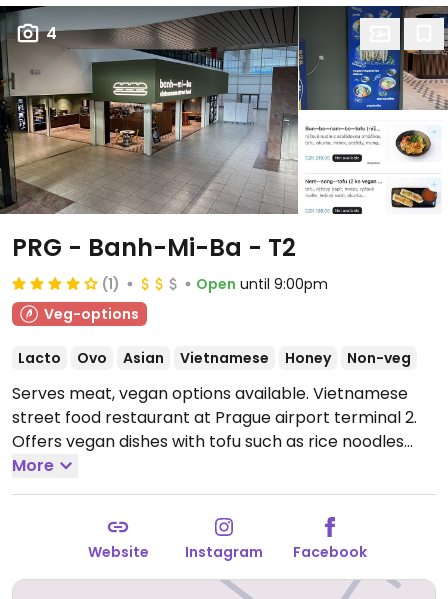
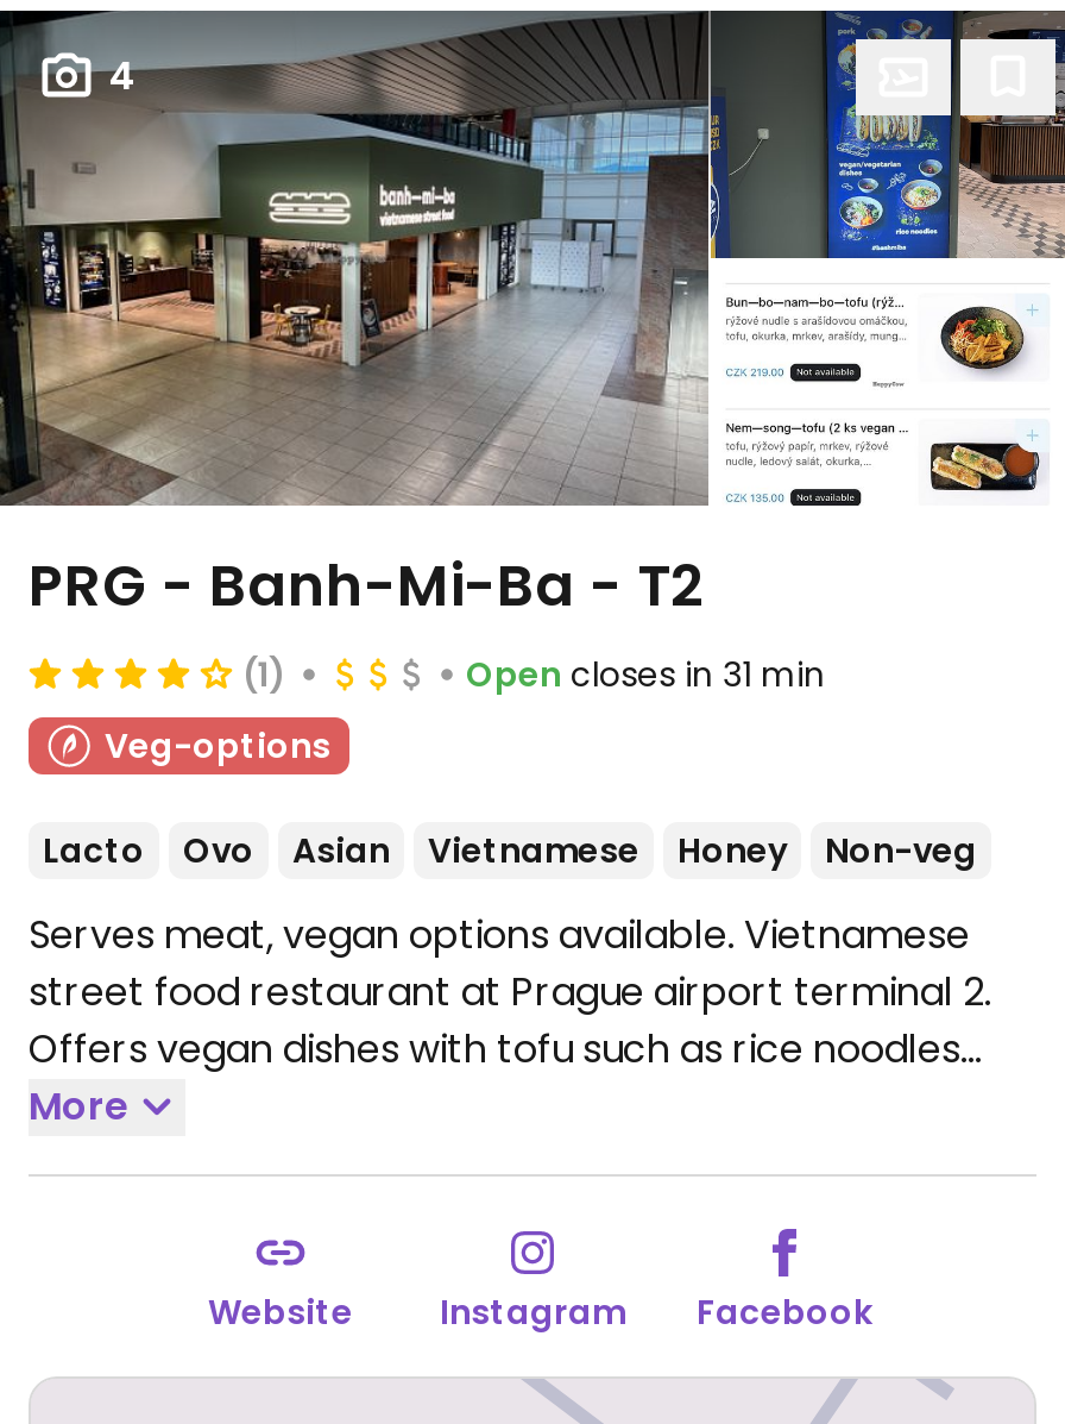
- Open until 9:00pm
+ Open closes in 31 min
